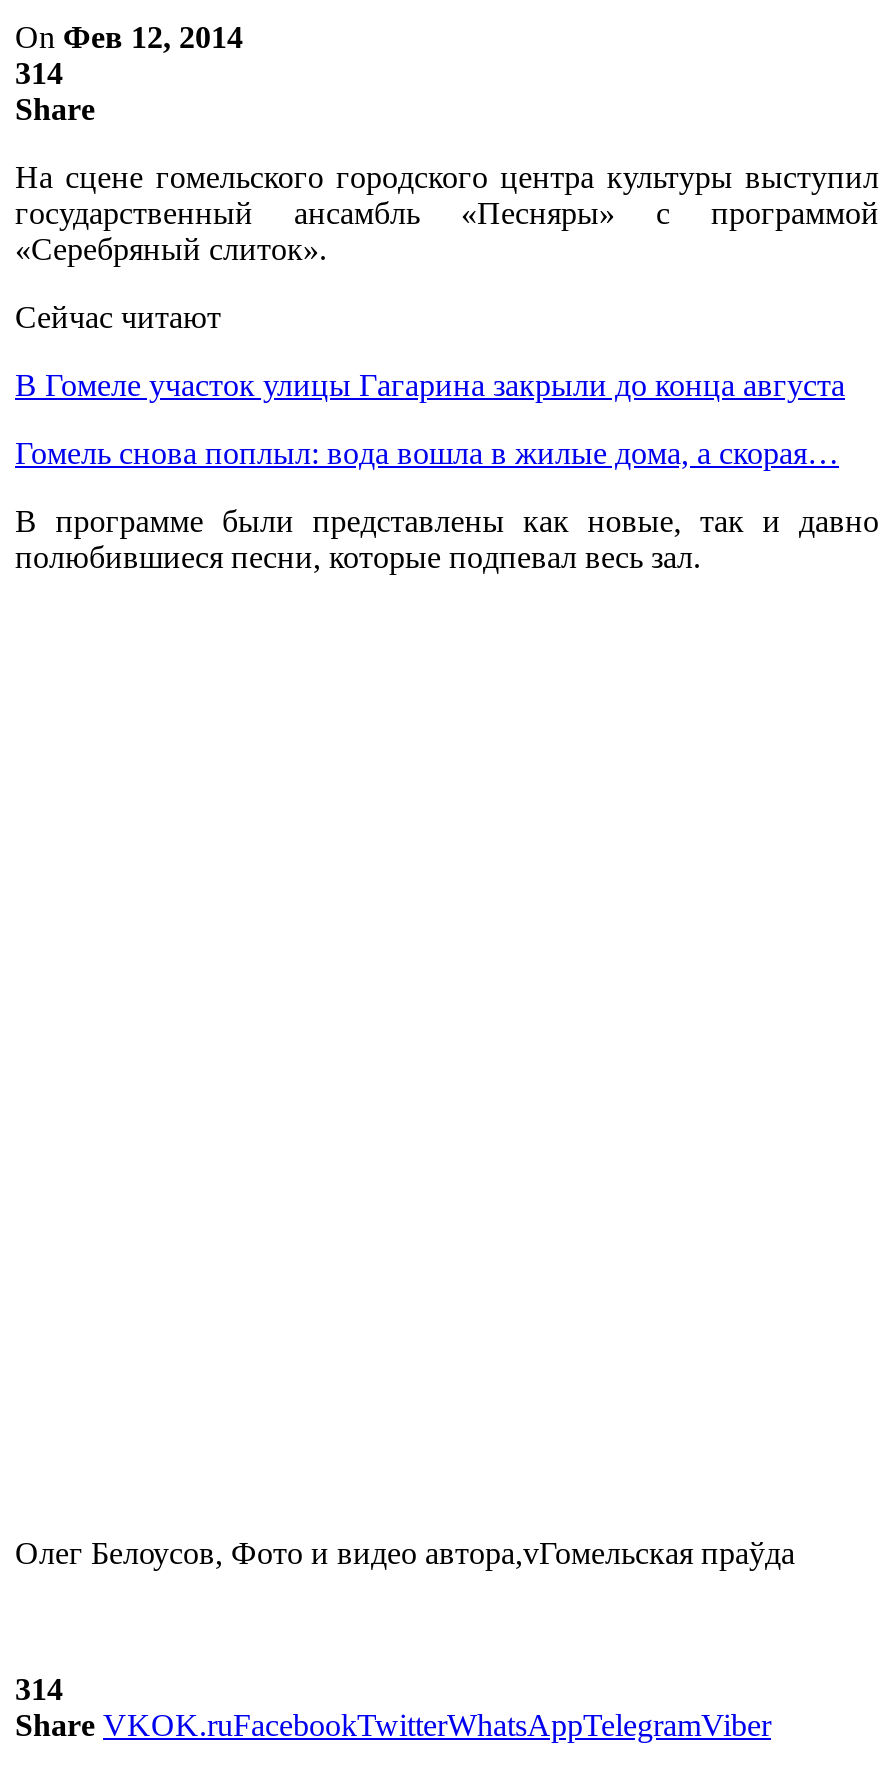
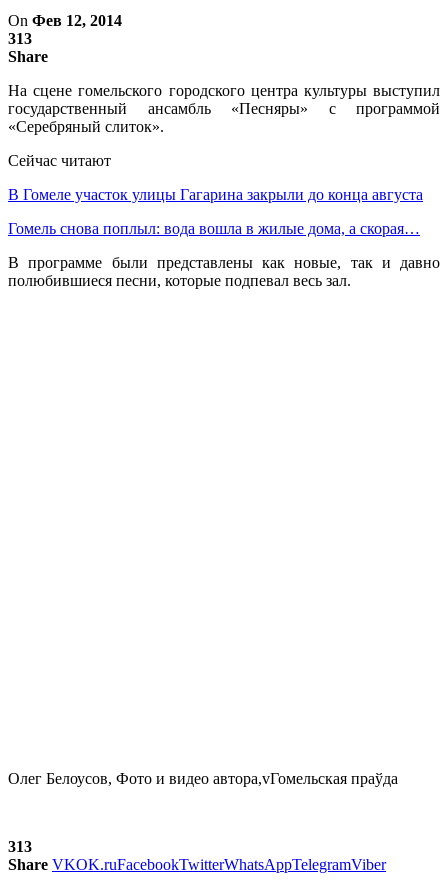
- 314
+ 313

- 314
+ 313
